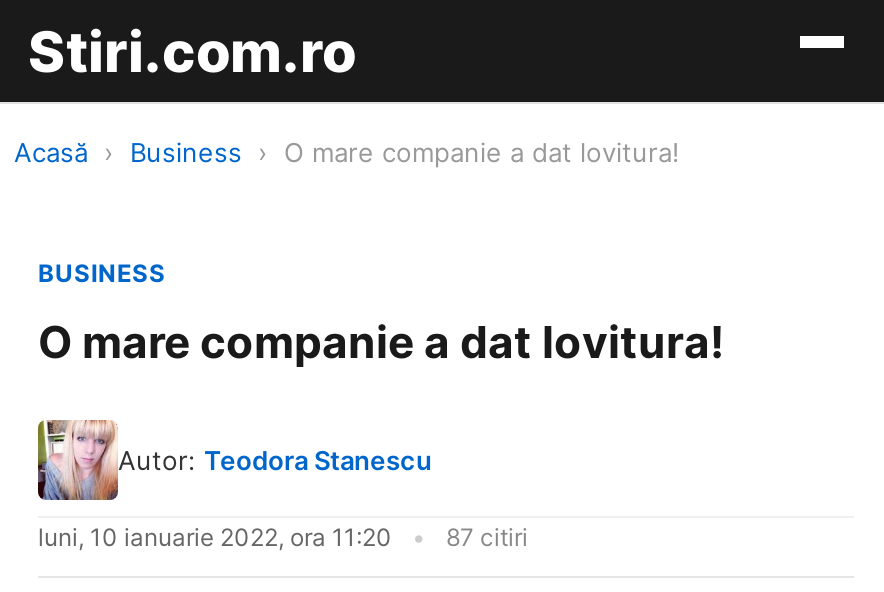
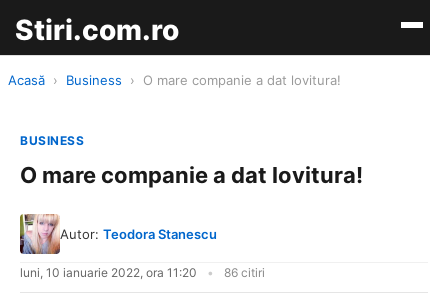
- luni, 10 ianuarie 2022, ora 11:20 87 citiri
+ luni, 10 ianuarie 2022, ora 11:20 86 citiri
